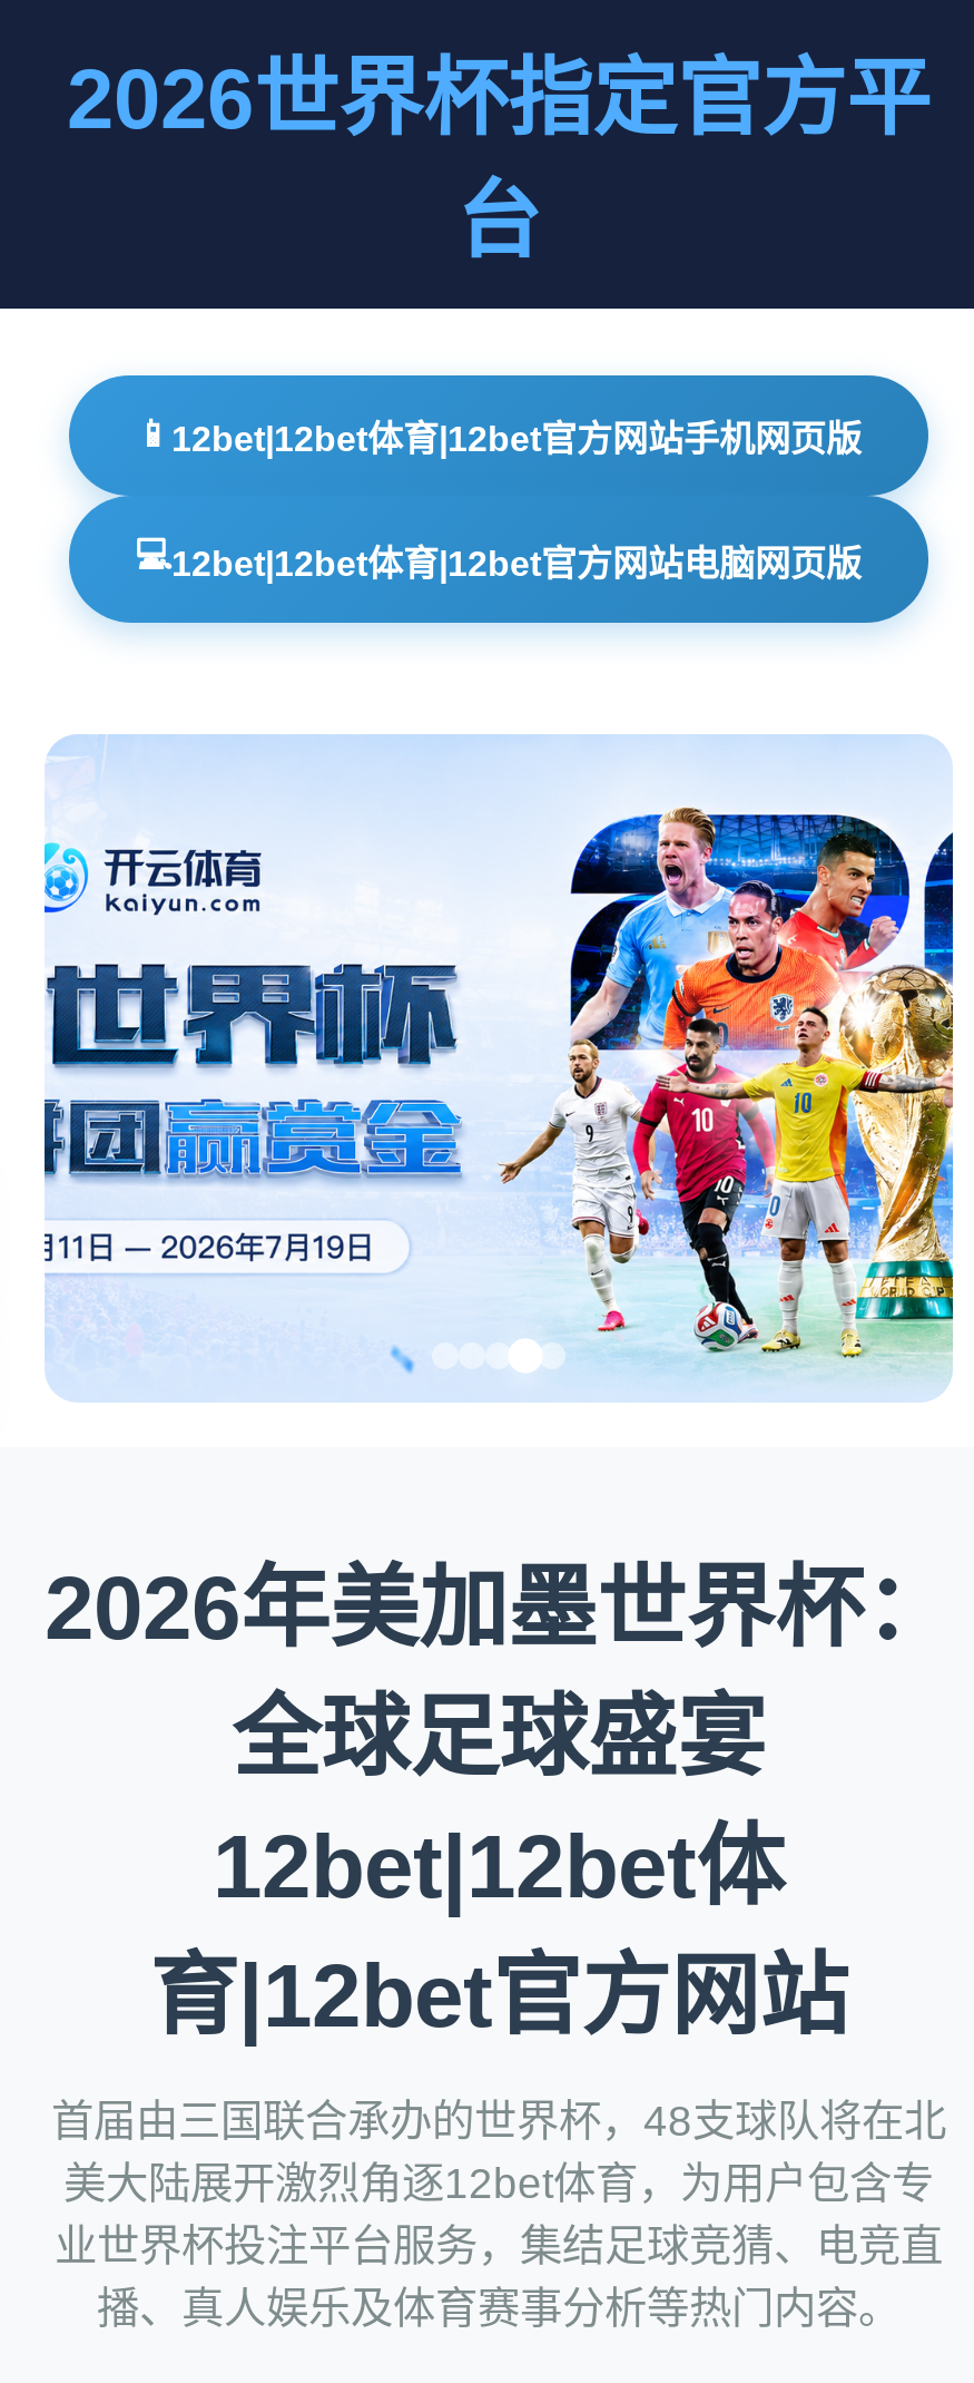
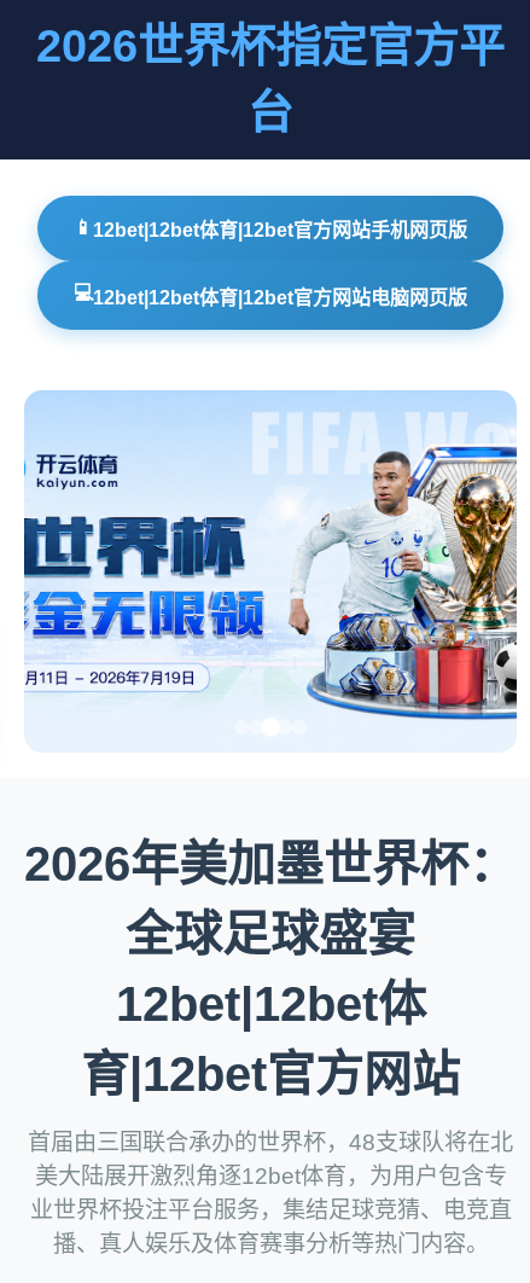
- [image]
+ [image]
